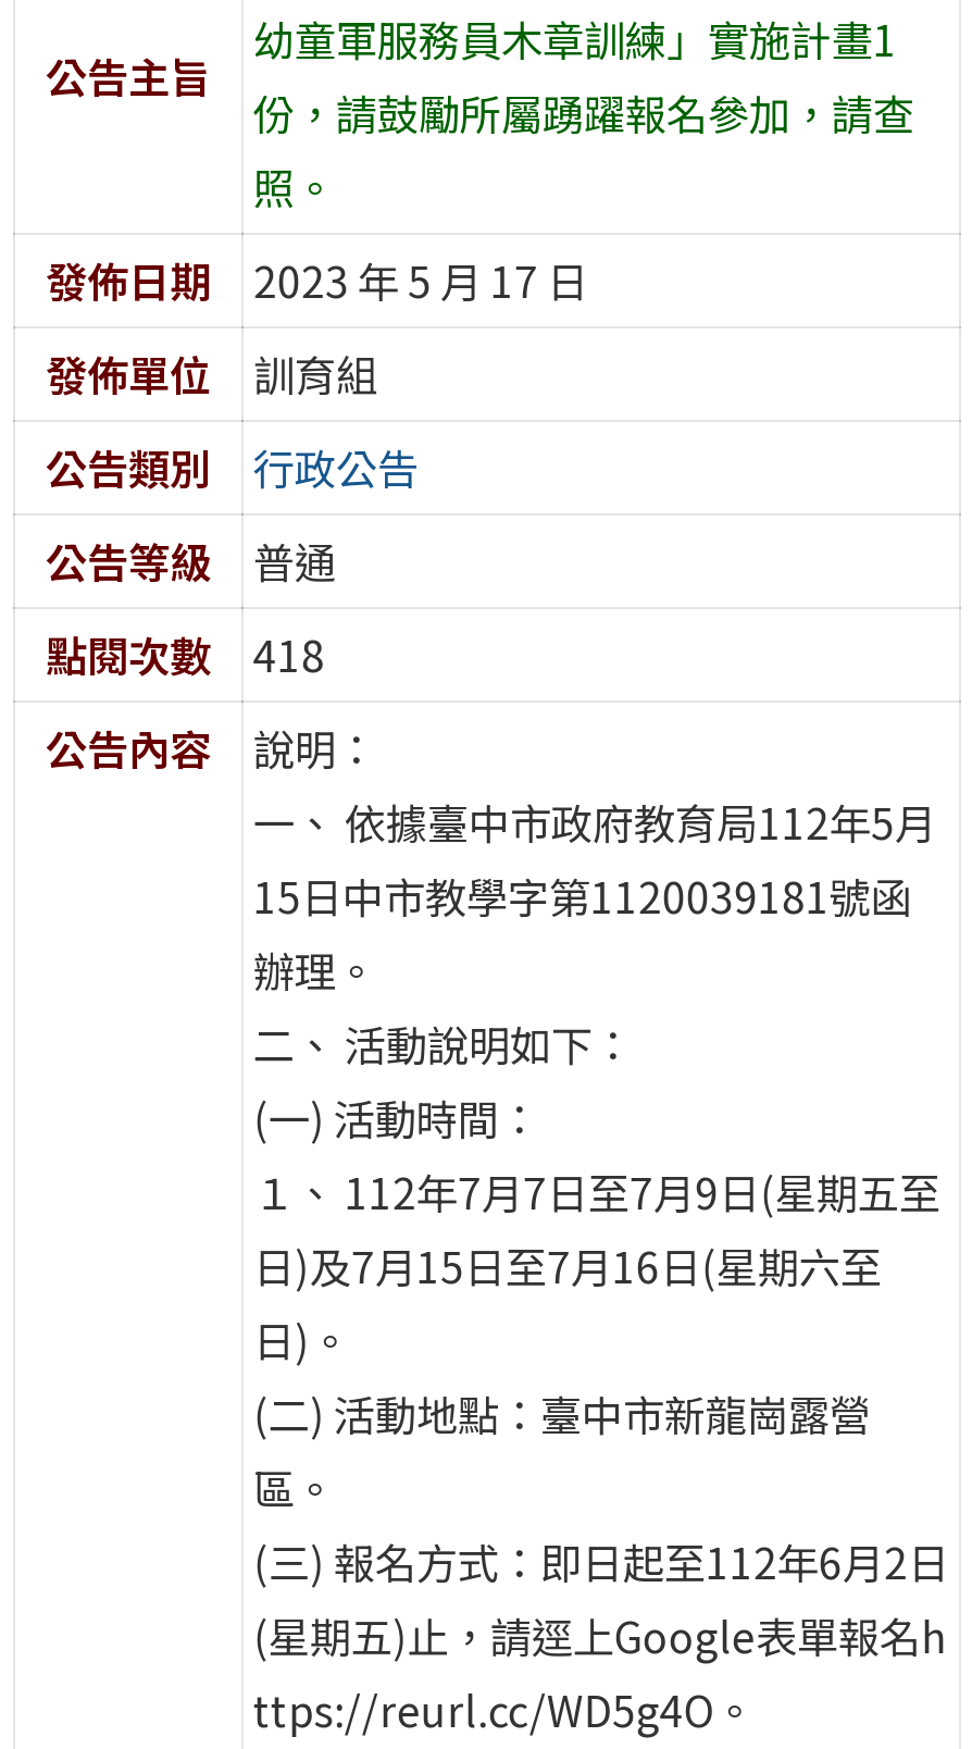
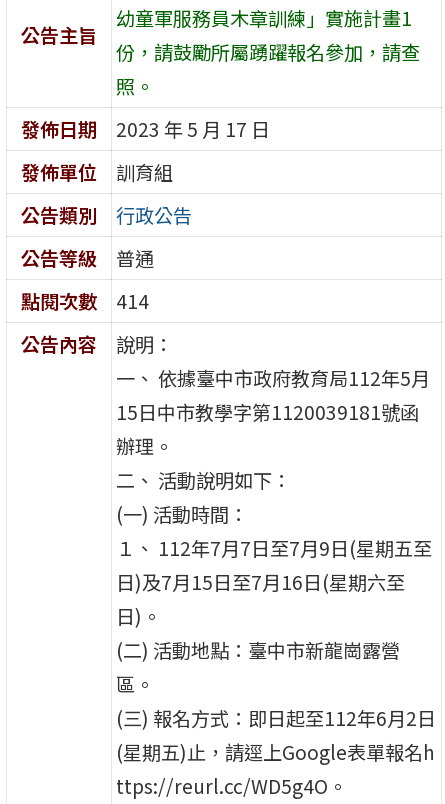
- 點閱次數 418
+ 點閱次數 414
